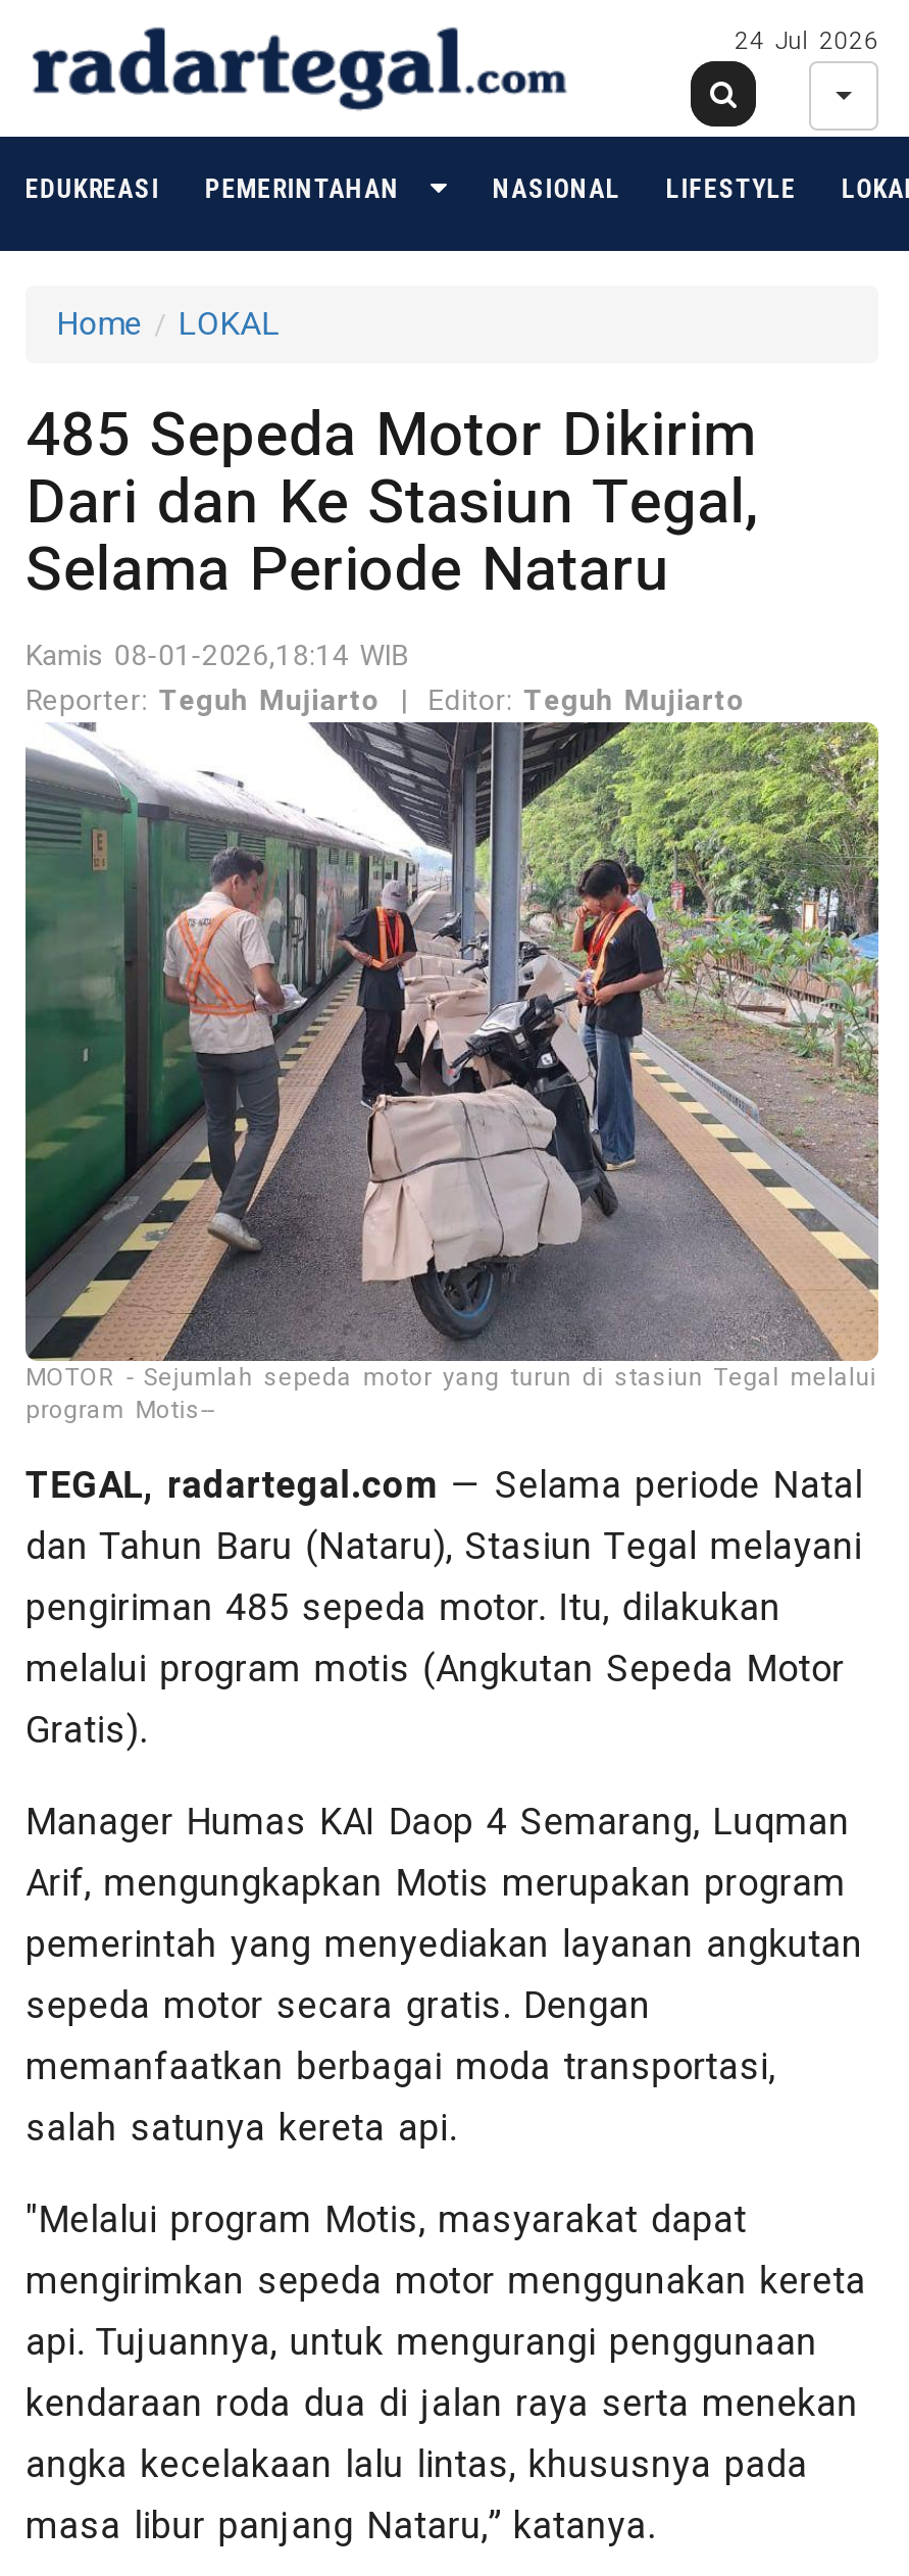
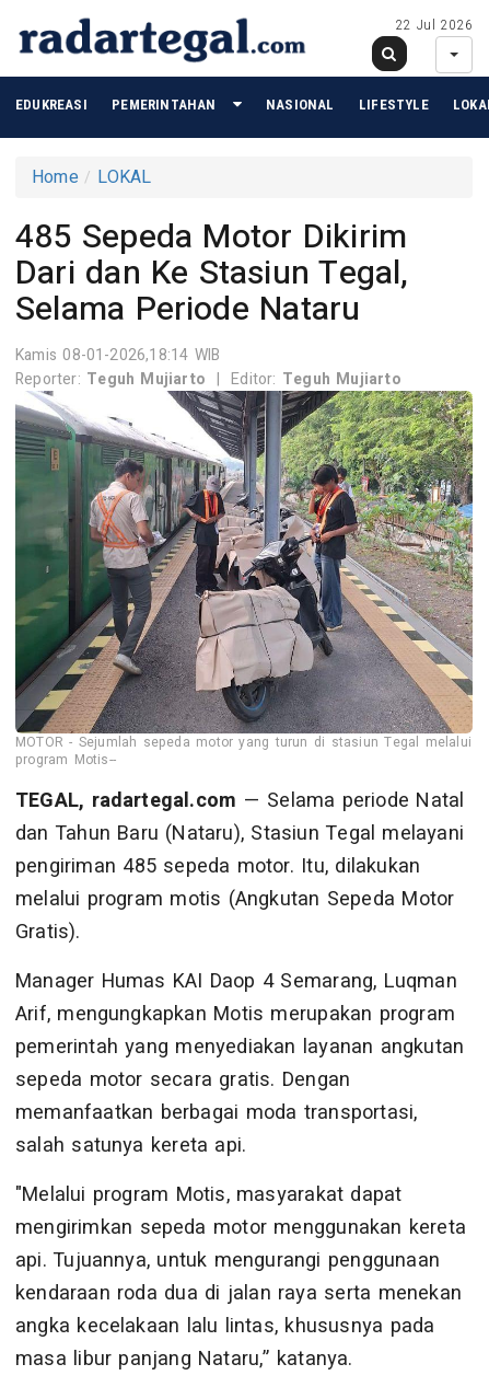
- 24 Jul 2026
+ 22 Jul 2026
